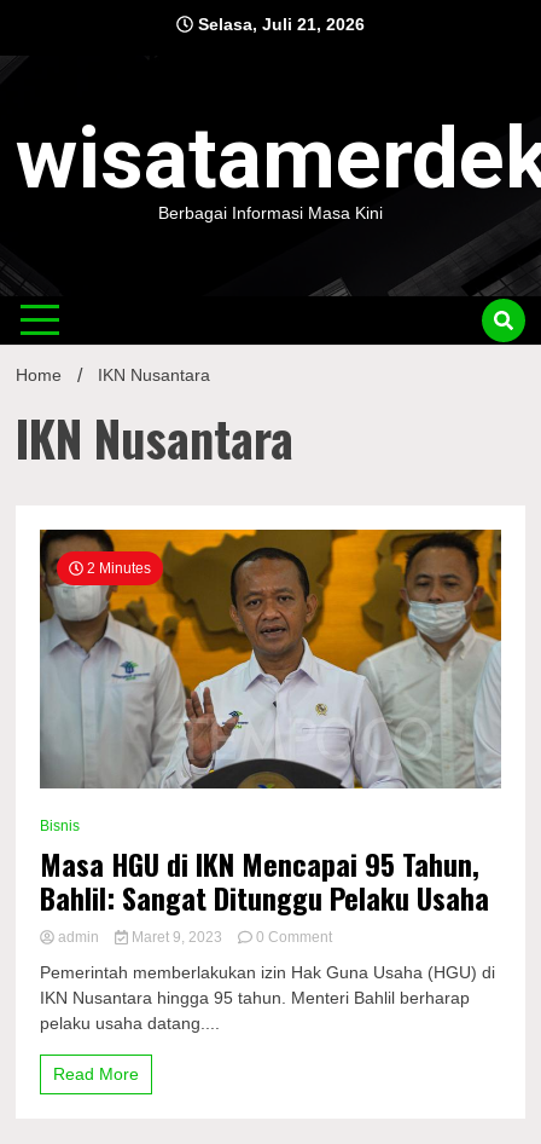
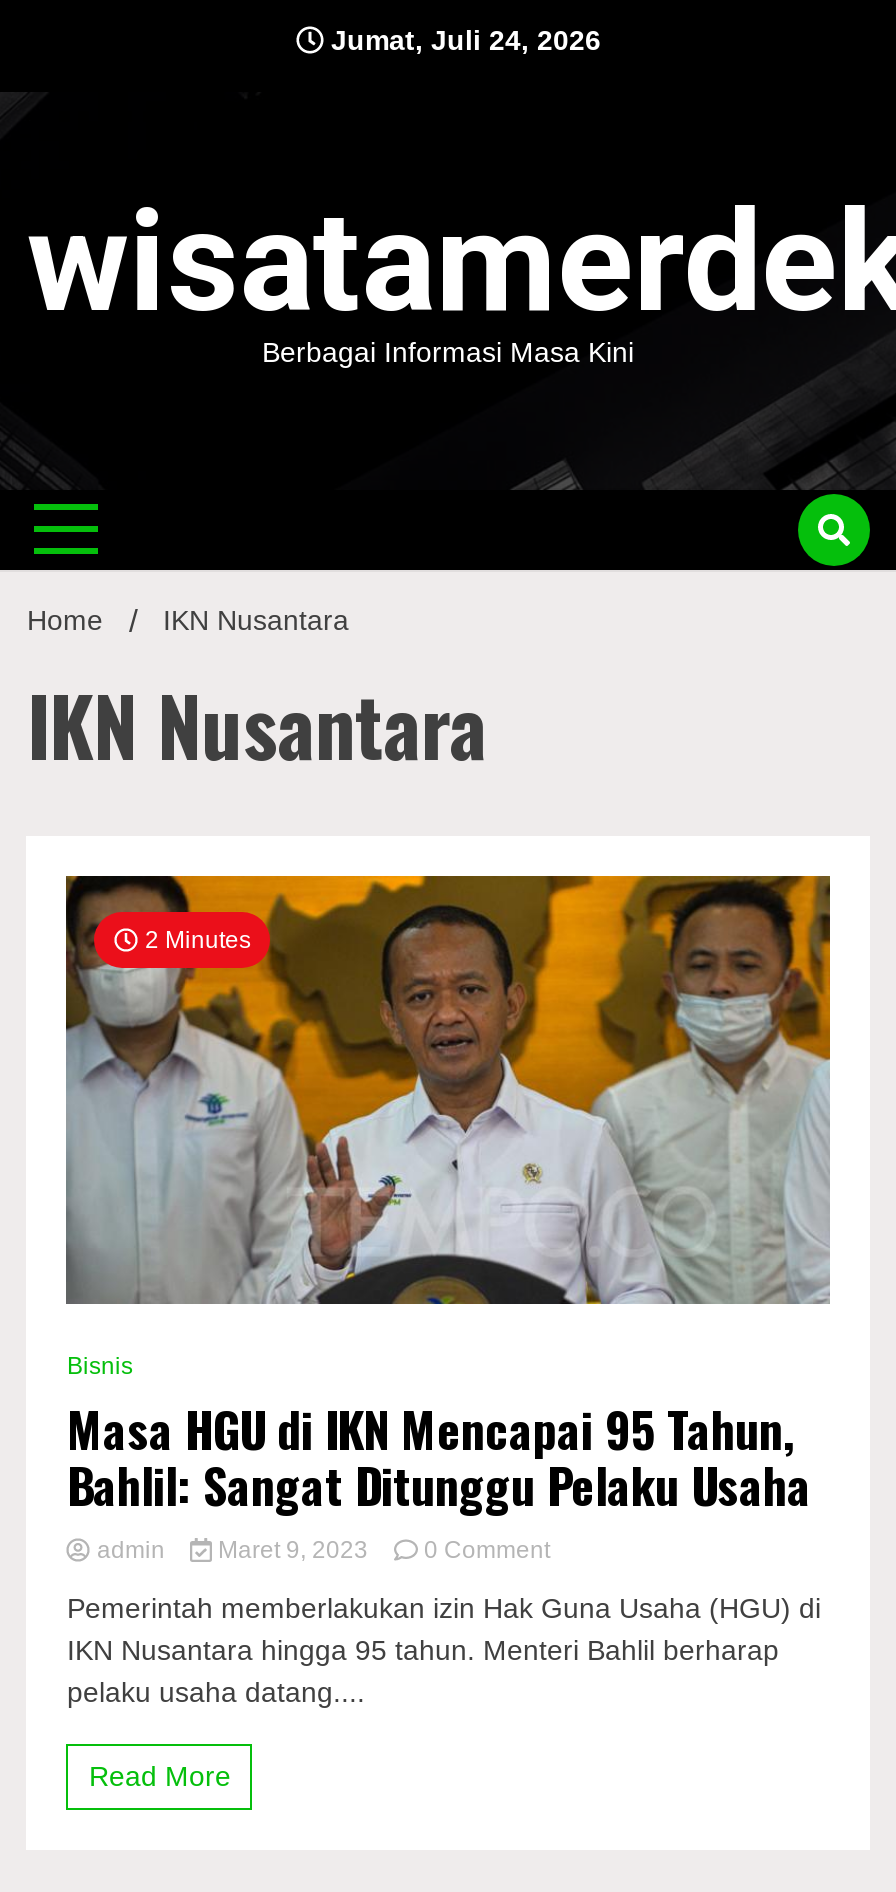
- Selasa, Juli 21, 2026
+ Jumat, Juli 24, 2026
